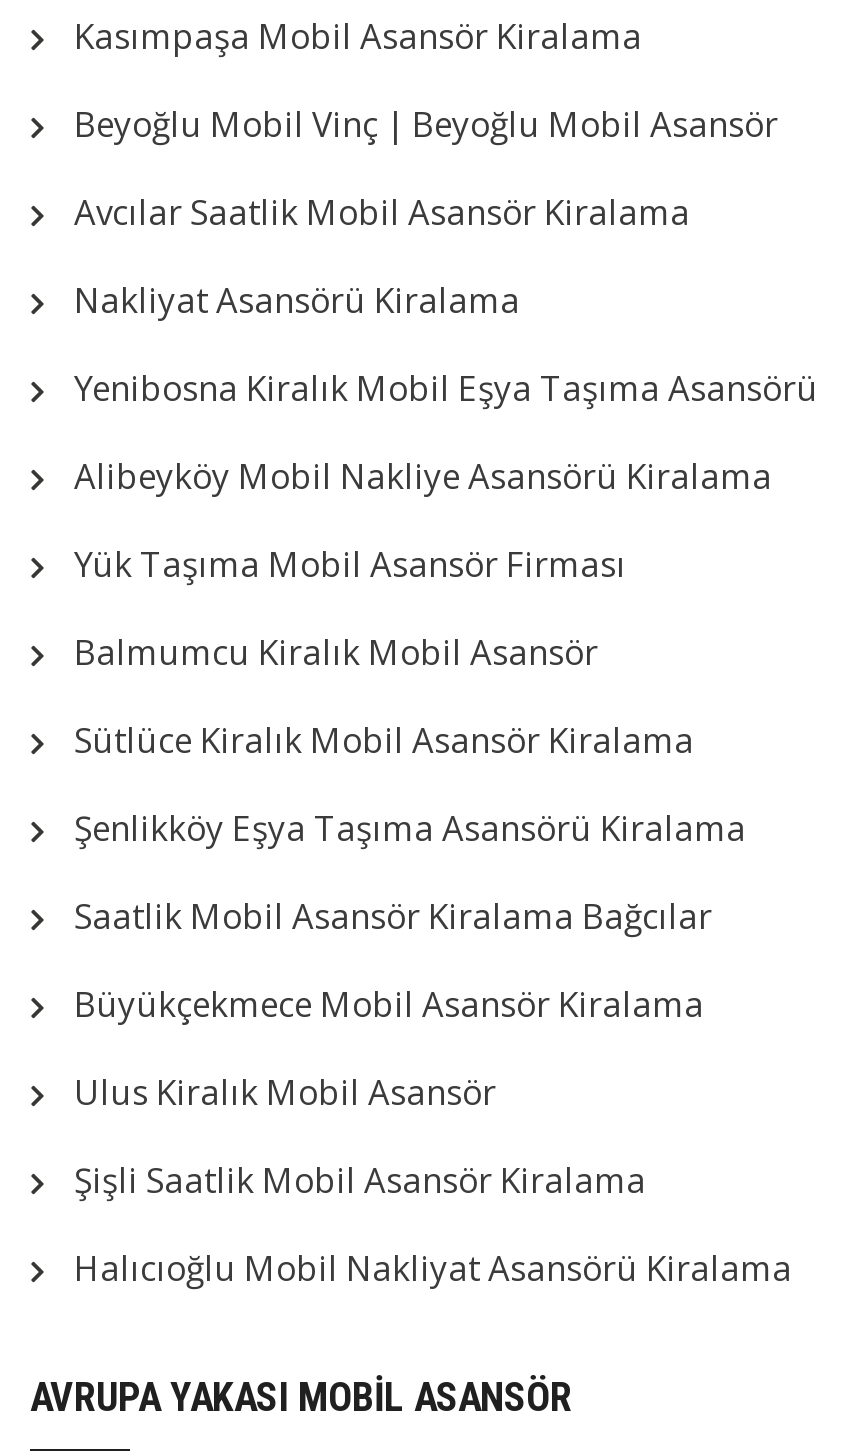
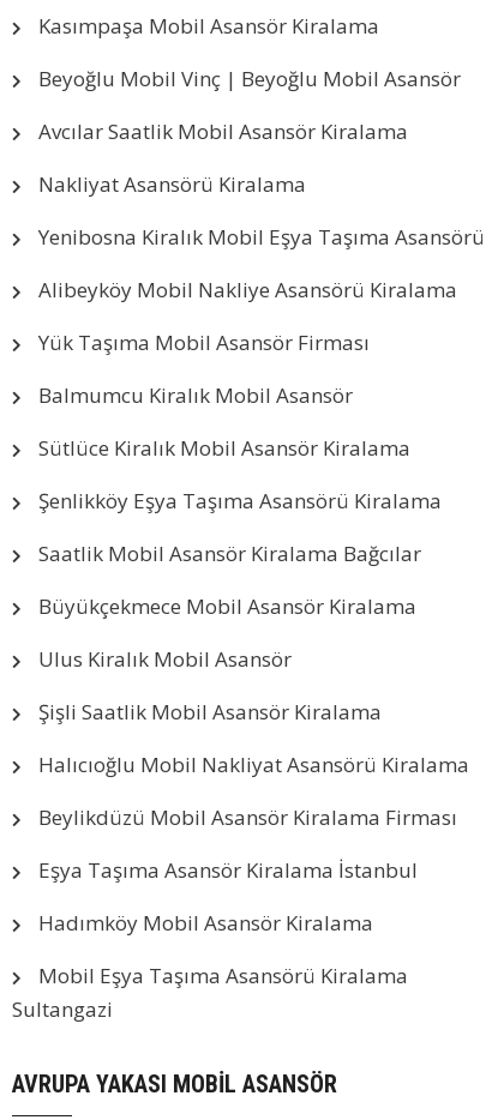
+ Beylikdüzü Mobil Asansör Kiralama Firması
+ Eşya Taşıma Asansör Kiralama İstanbul
+ Hadımköy Mobil Asansör Kiralama
+ Mobil Eşya Taşıma Asansörü Kiralama
+ Sultangazi
